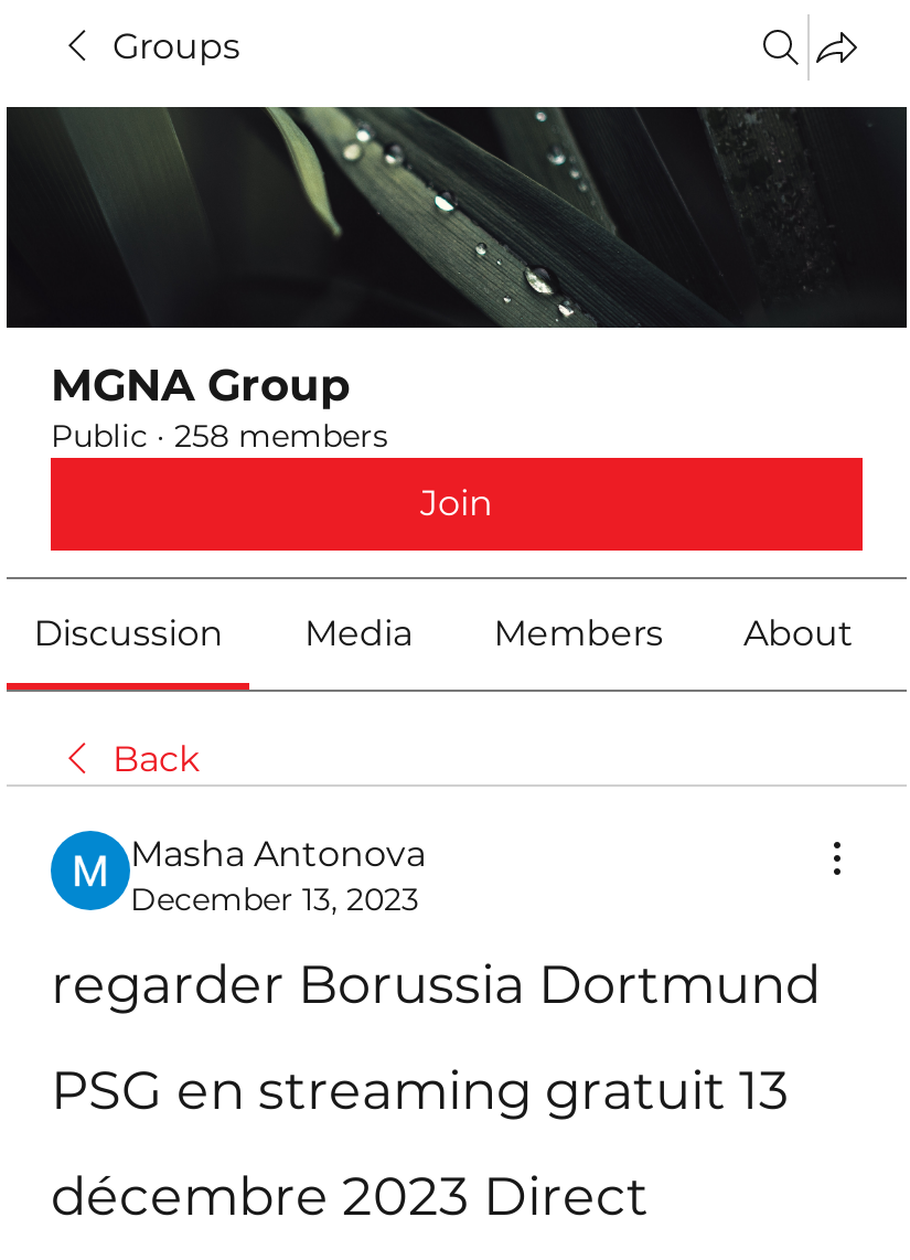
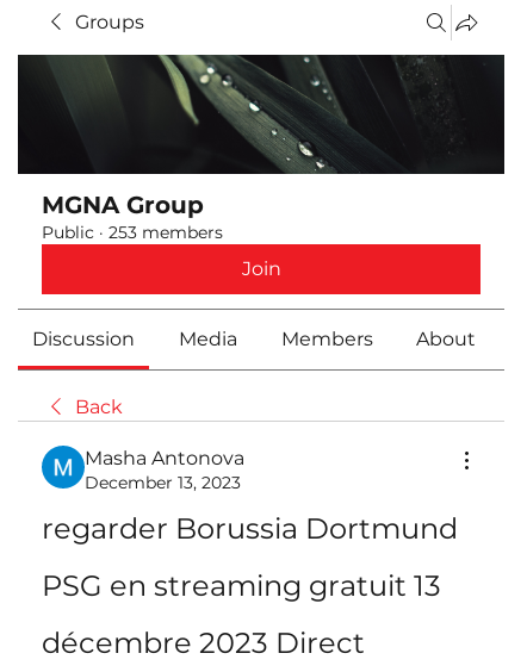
- Public · 258 members
+ Public · 253 members
